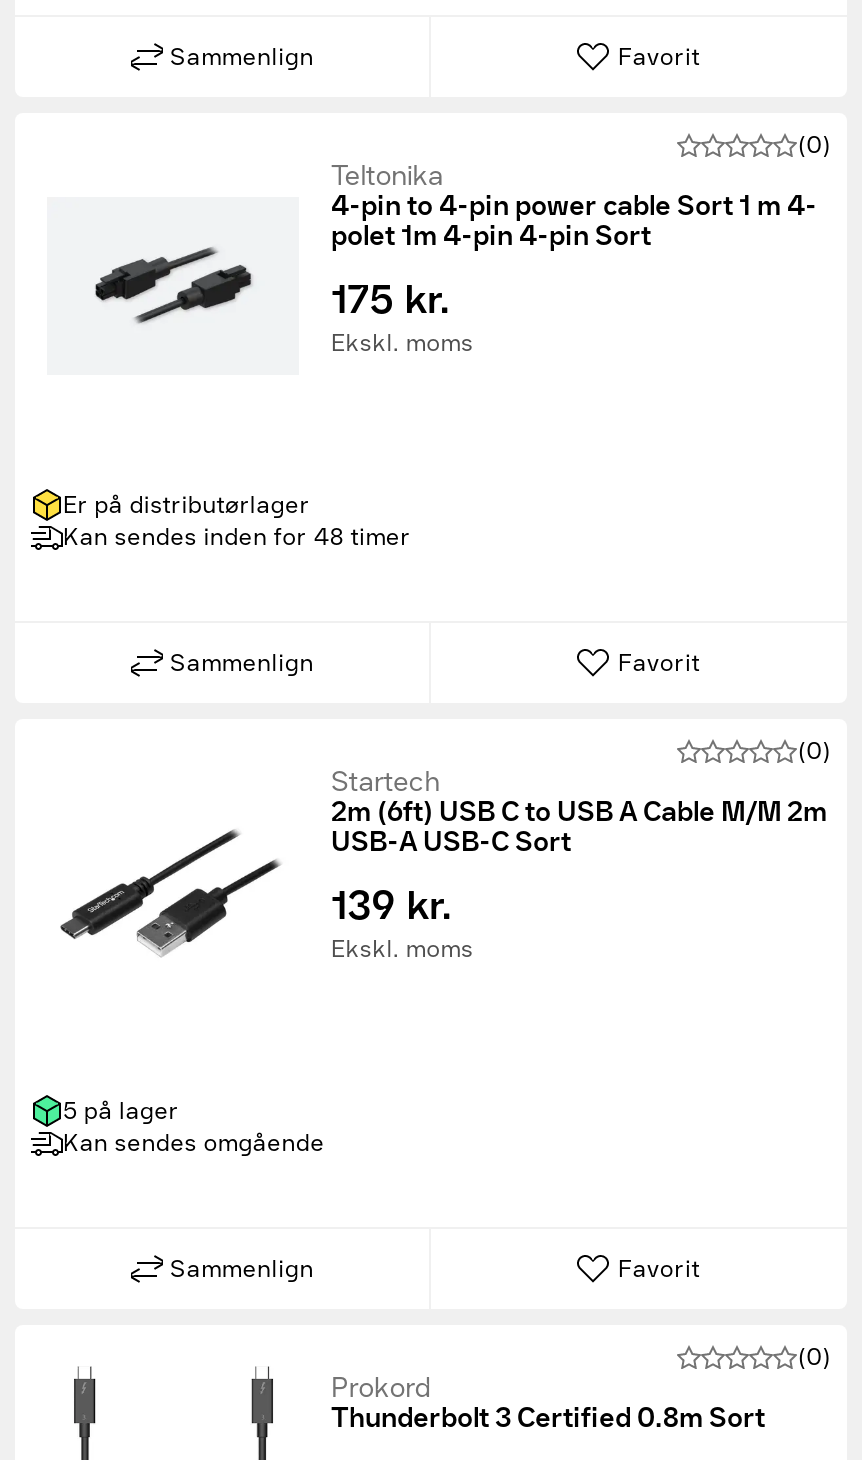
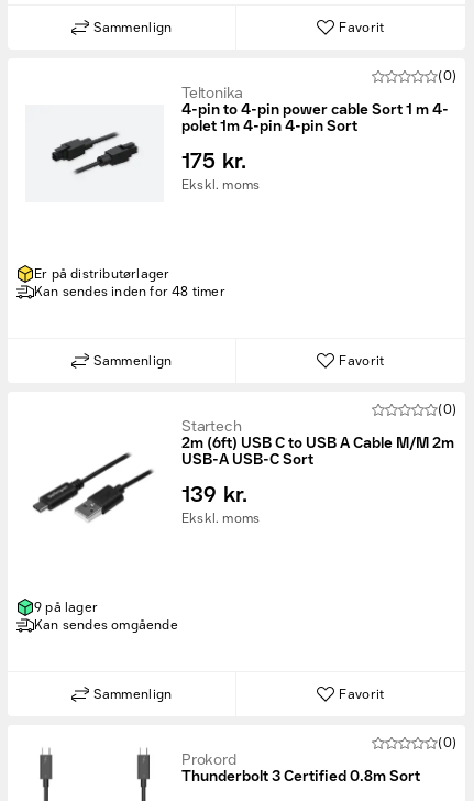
- 5 på lager
+ 9 på lager
